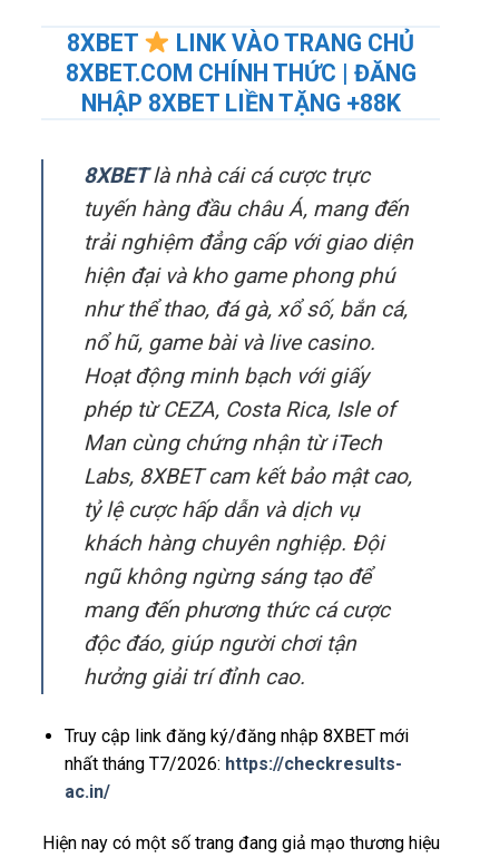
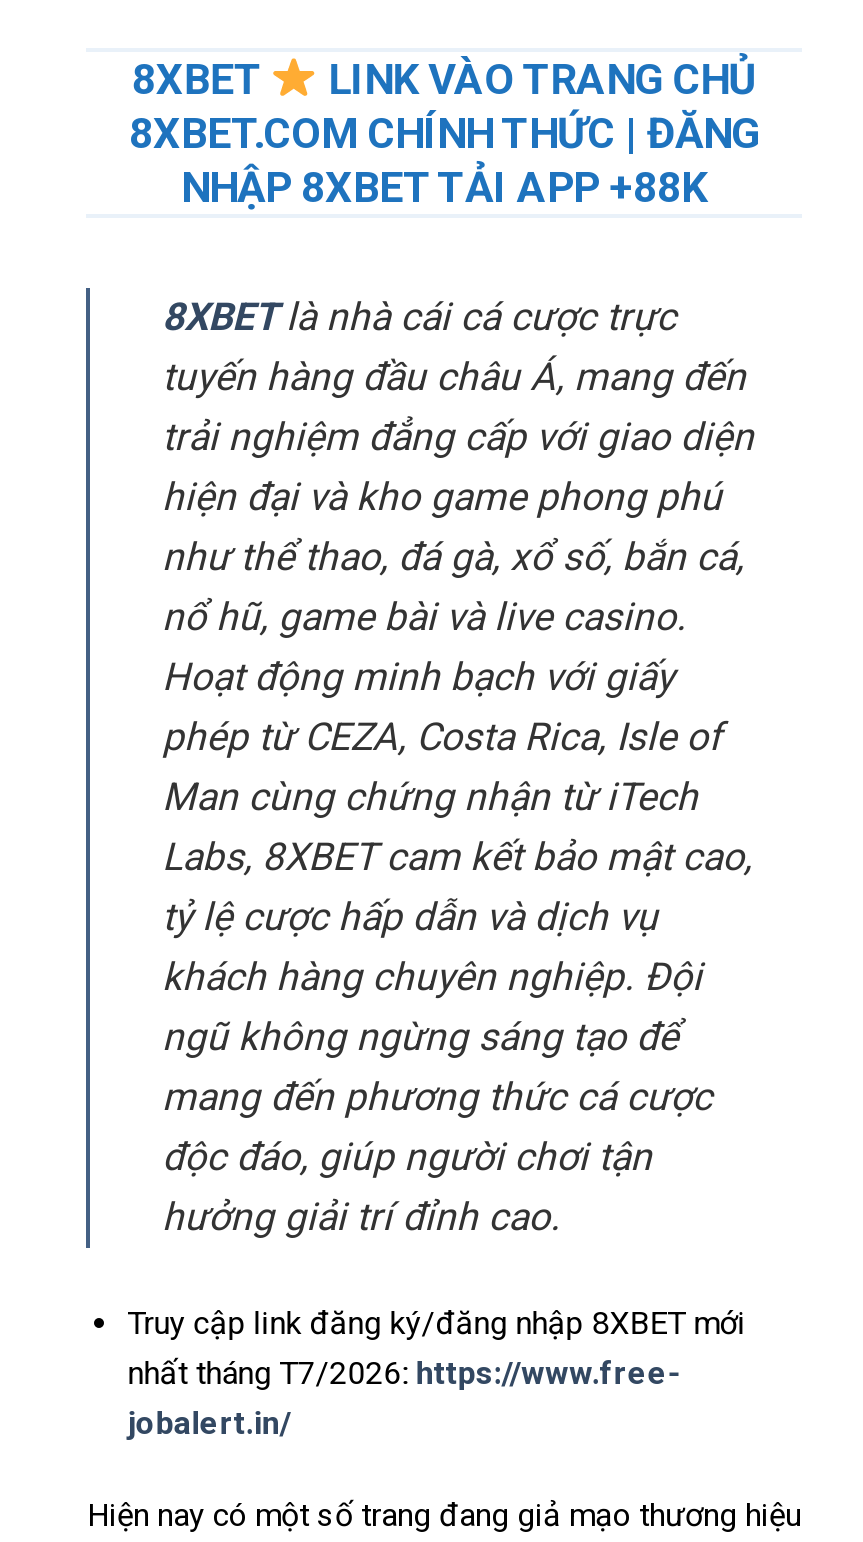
- NHẬP 8XBET LIỀN TẶNG +88K
+ NHẬP 8XBET TẢI APP +88K

- nhất tháng T7/2026: https://checkresults-
- ac.in/
+ nhất tháng T7/2026: https://www.free-
+ jobalert.in/
